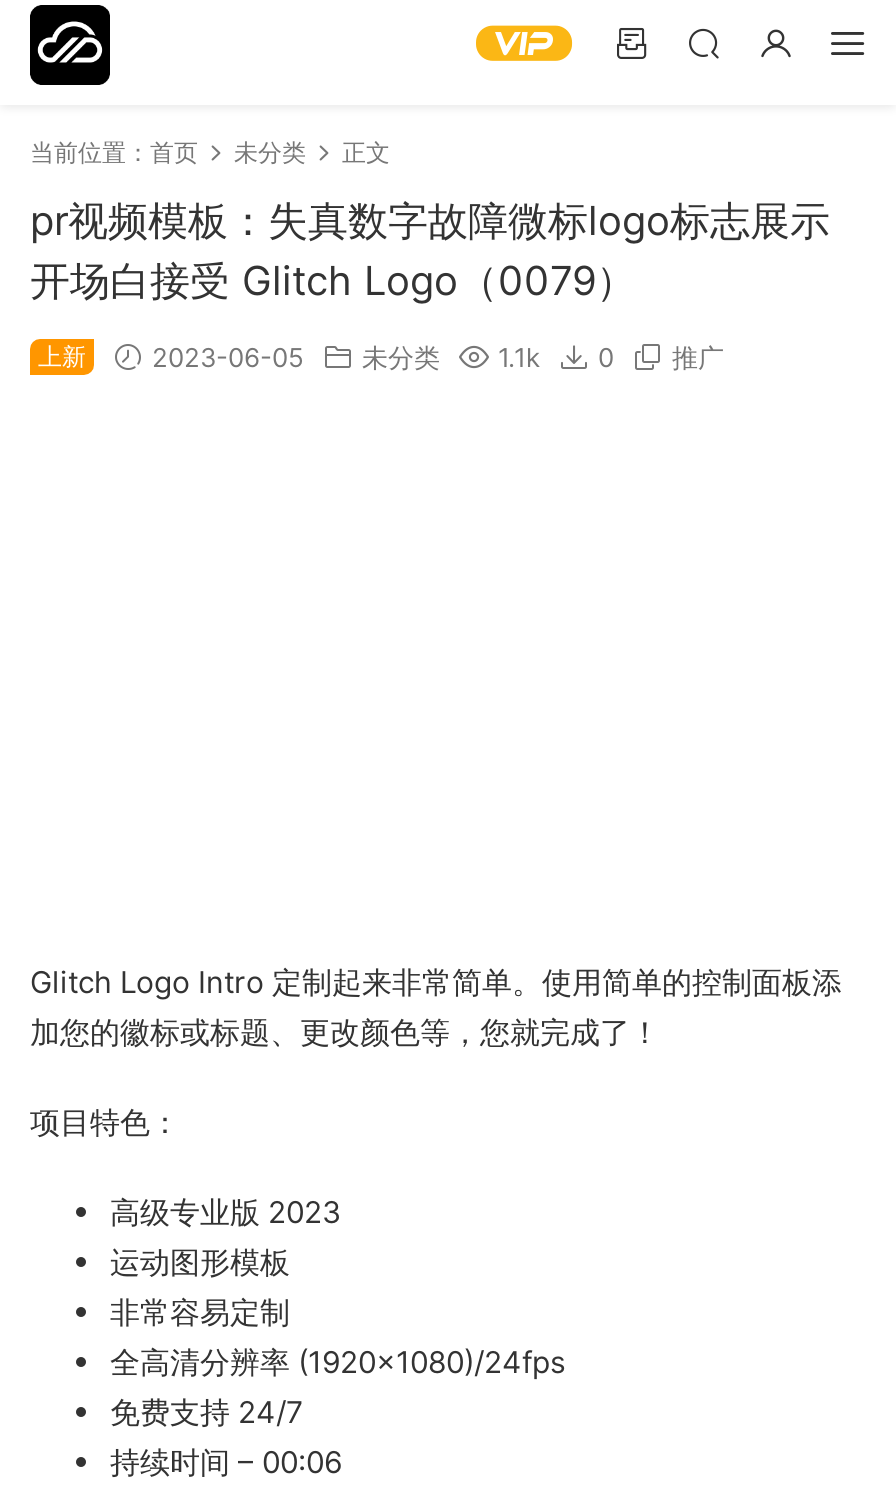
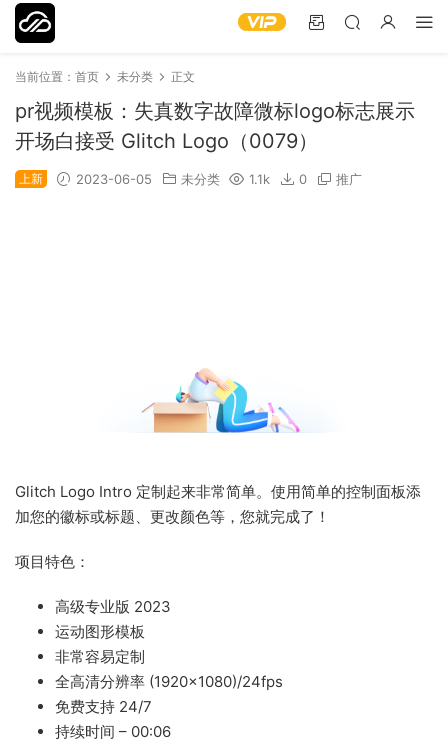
+ [image]
